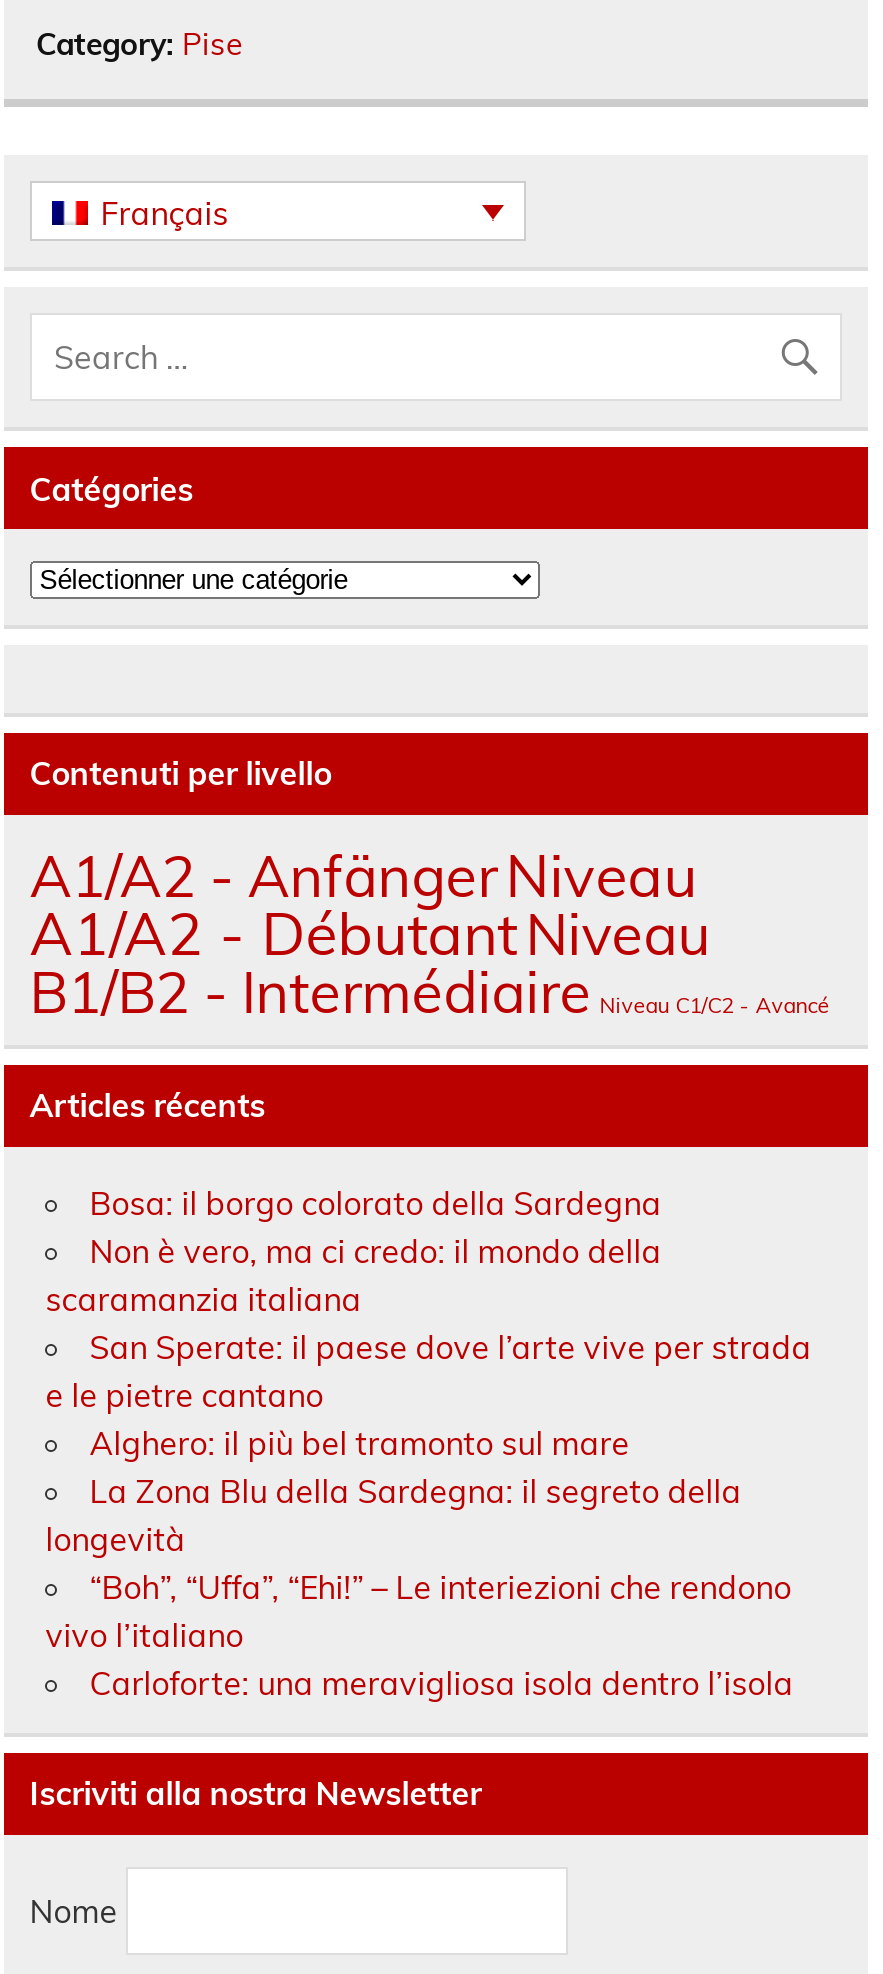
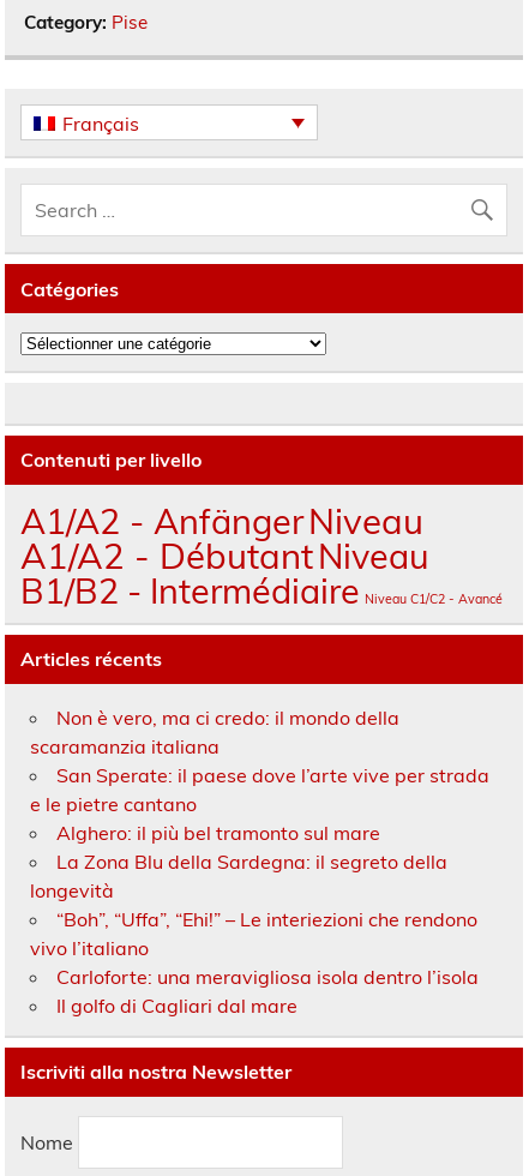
- Bosa: il borgo colorato della Sardegna

moved up: Non è vero, ma ci credo: il mondo della | scaramanzia italiana | San Sperate: il paese dove l’arte vive per strada | ... | vivo l’italiano | Carloforte: una meravigliosa isola dentro l’isola

+ Il golfo di Cagliari dal mare
